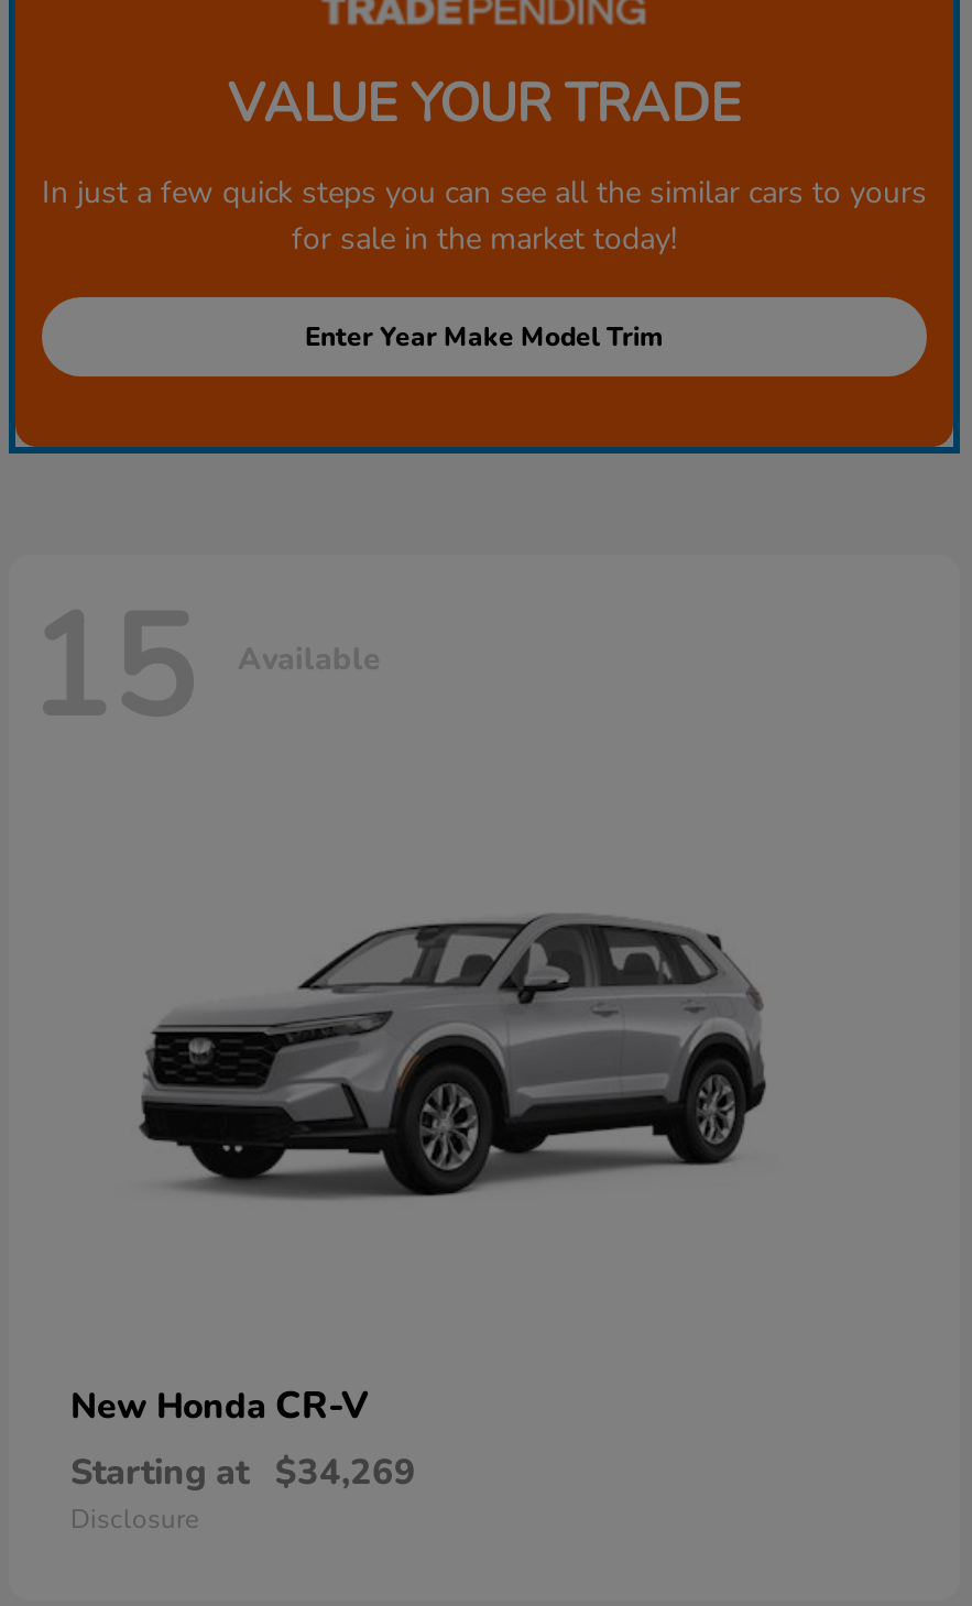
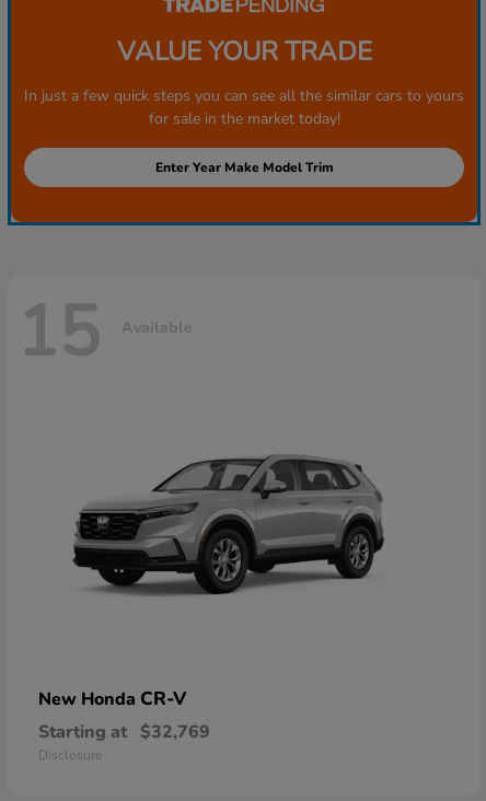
- Starting at $34,269
+ Starting at $32,769
